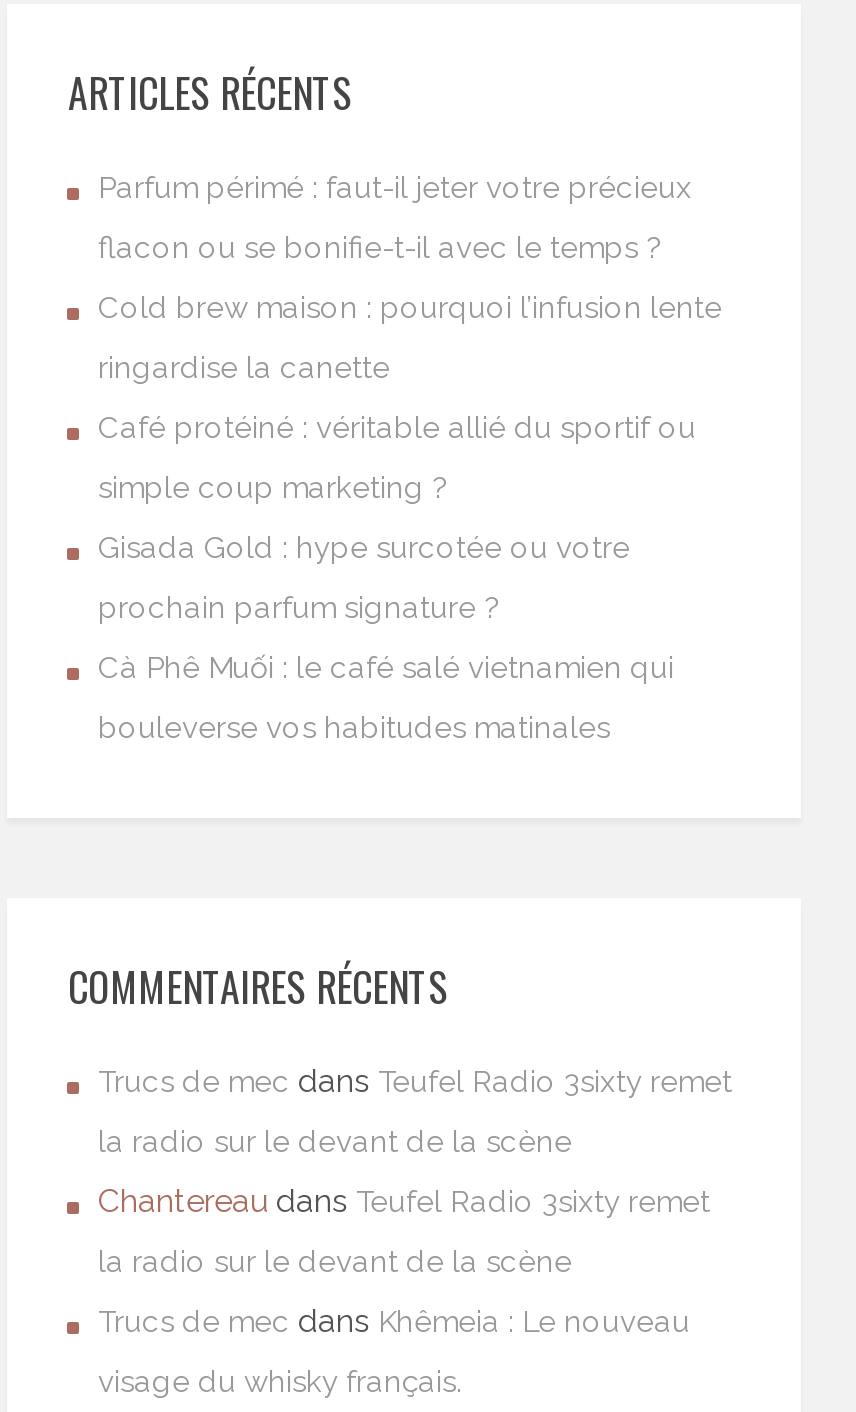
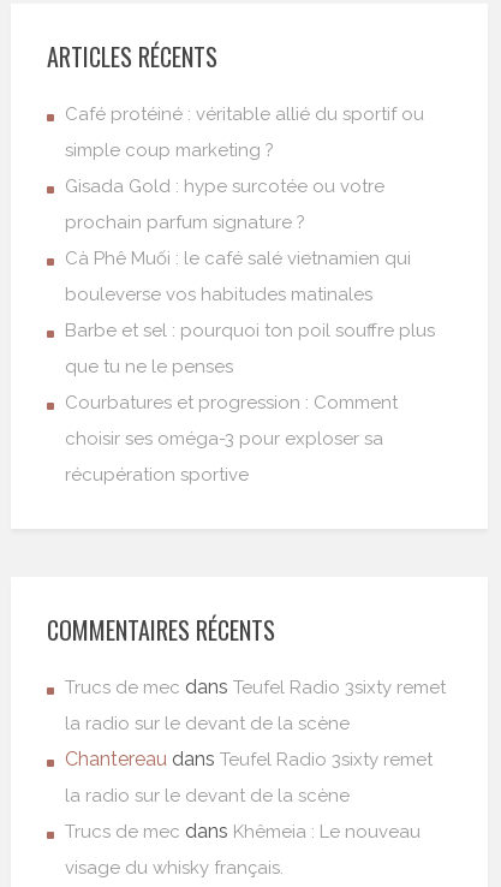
- Parfum périmé : faut-il jeter votre précieux
- flacon ou se bonifie-t-il avec le temps ?
- Cold brew maison : pourquoi l’infusion lente
- ringardise la canette

moved up: Café protéiné : véritable allié du sportif ou | simple coup marketing ? | Gisada Gold : hype surcotée ou votre | prochain parfum signature ? | Cà Phê Muối : le café salé vietnamien qui | bouleverse vos habitudes matinales

+ Barbe et sel : pourquoi ton poil souffre plus
+ que tu ne le penses
+ Courbatures et progression : Comment
+ choisir ses oméga-3 pour exploser sa
+ récupération sportive
